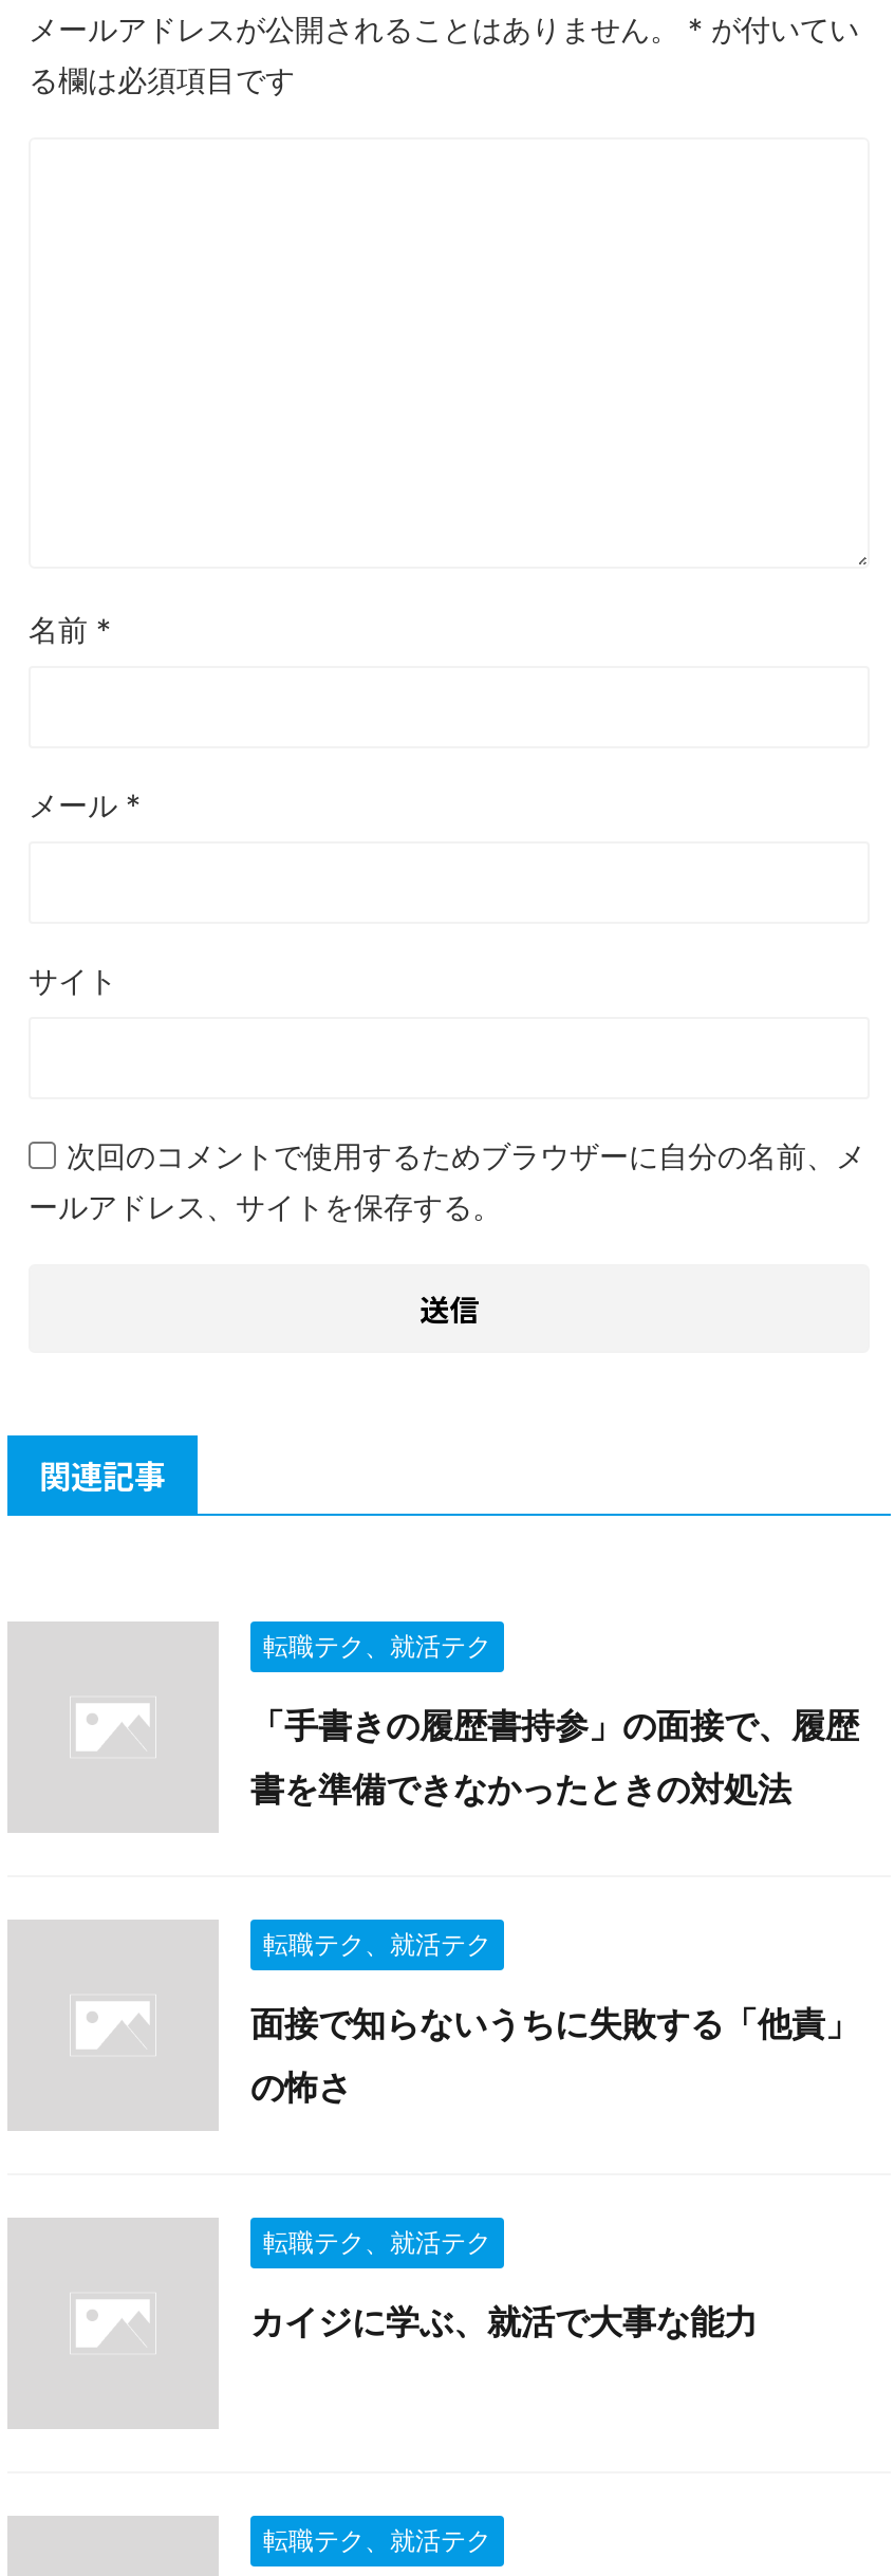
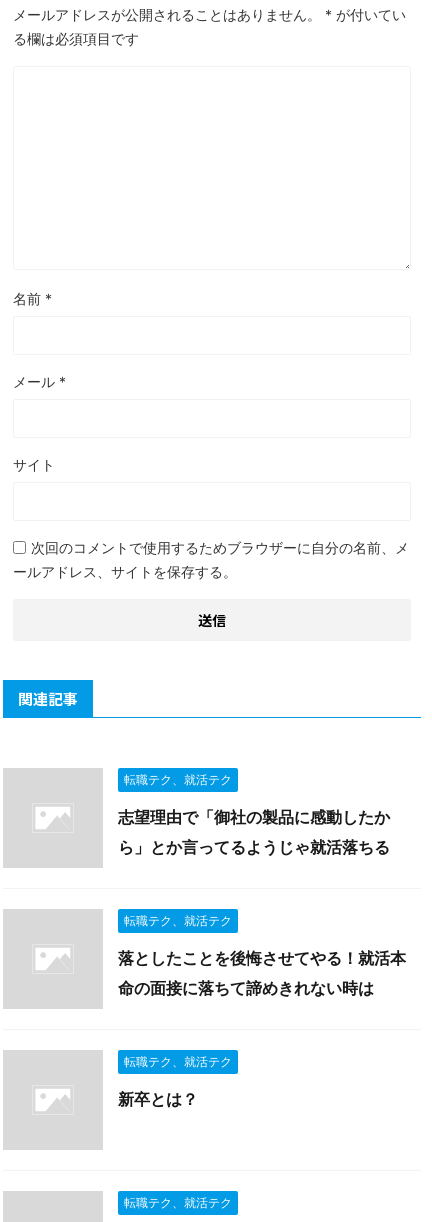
- 「手書きの履歴書持参」の面接で、履歴
+ 志望理由で「御社の製品に感動したか

- 書を準備できなかったときの対処法
+ ら」とか言ってるようじゃ就活落ちる

- 面接で知らないうちに失敗する「他責」
+ 落としたことを後悔させてやる！就活本

- の怖さ
+ 命の面接に落ちて諦めきれない時は

- カイジに学ぶ、就活で大事な能力
+ 新卒とは？
